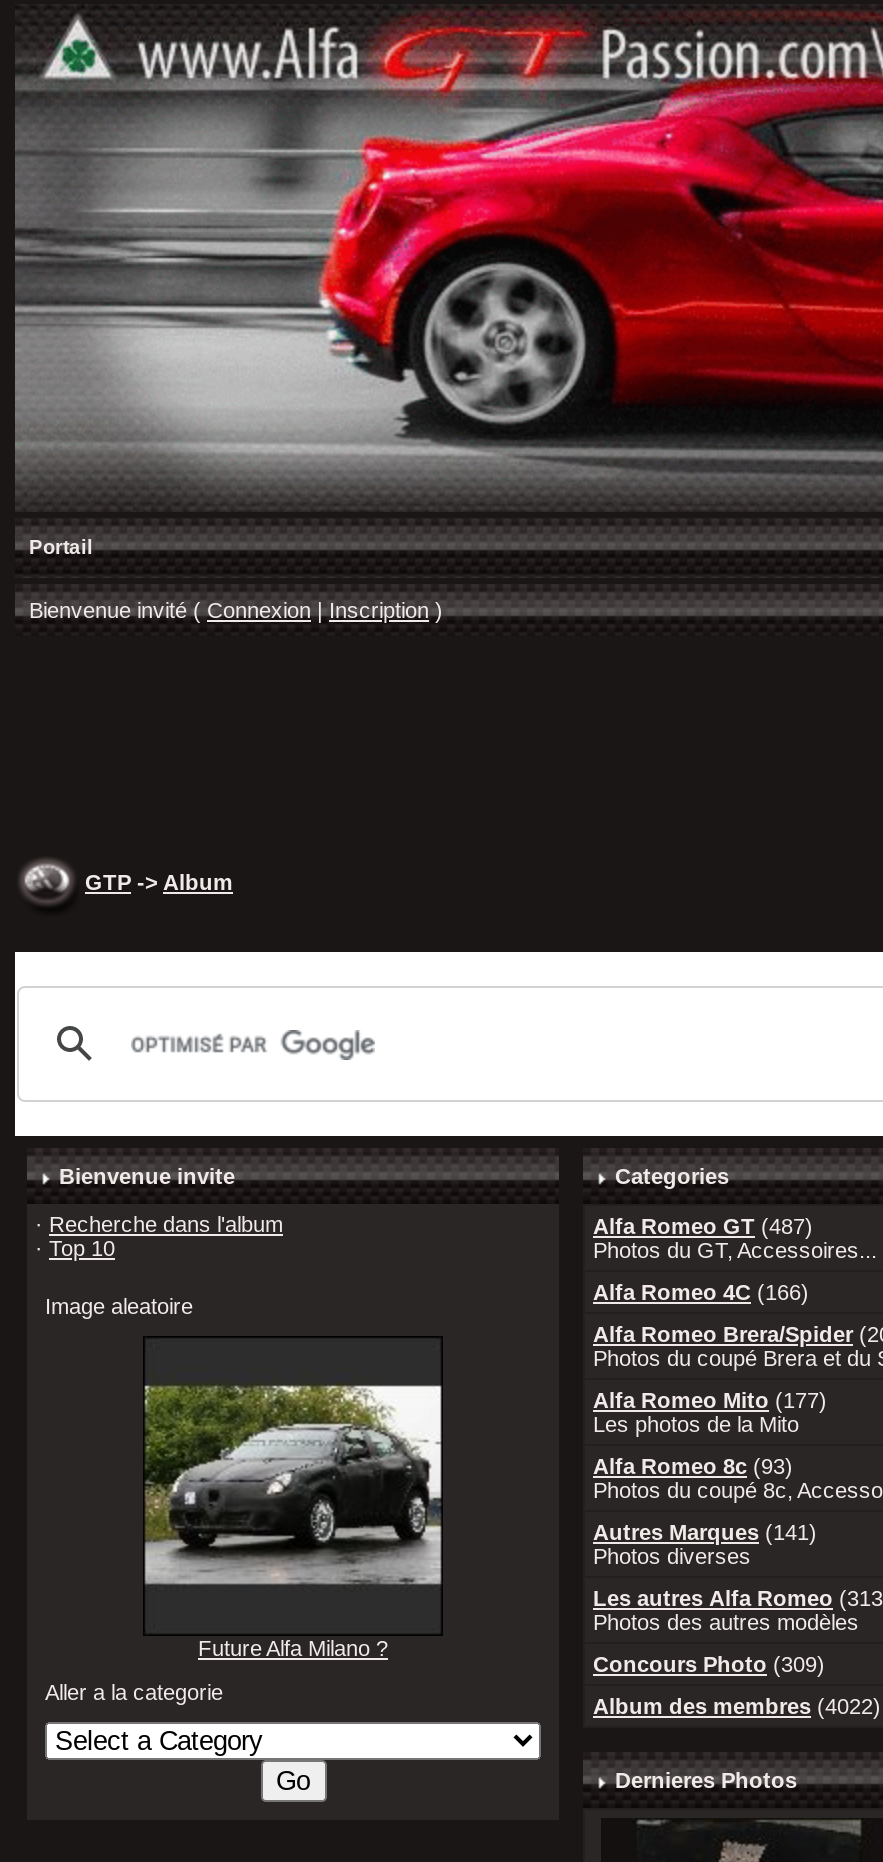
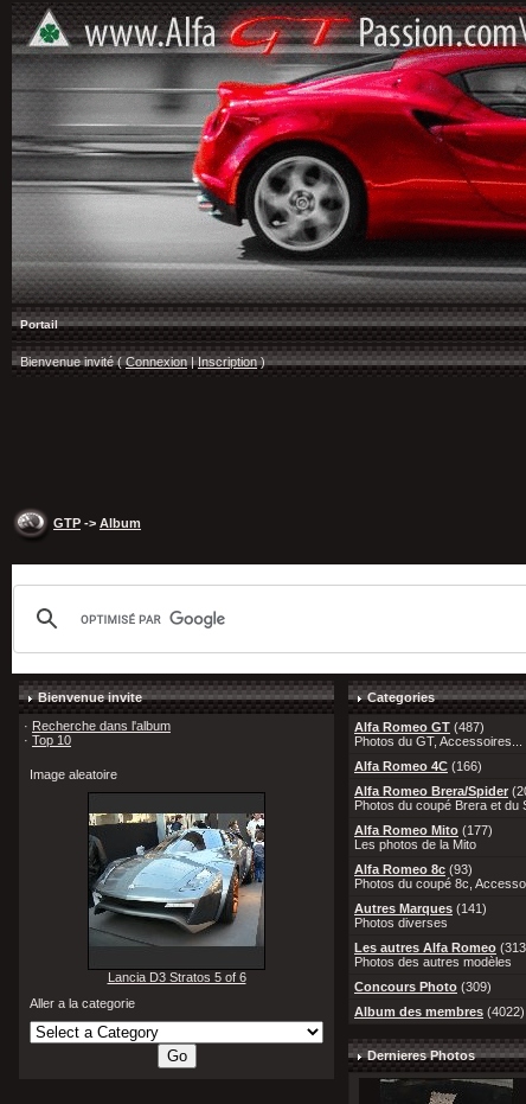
- [image]
- Future Alfa Milano ?
+ [image]
+ Lancia D3 Stratos 5 of 6
